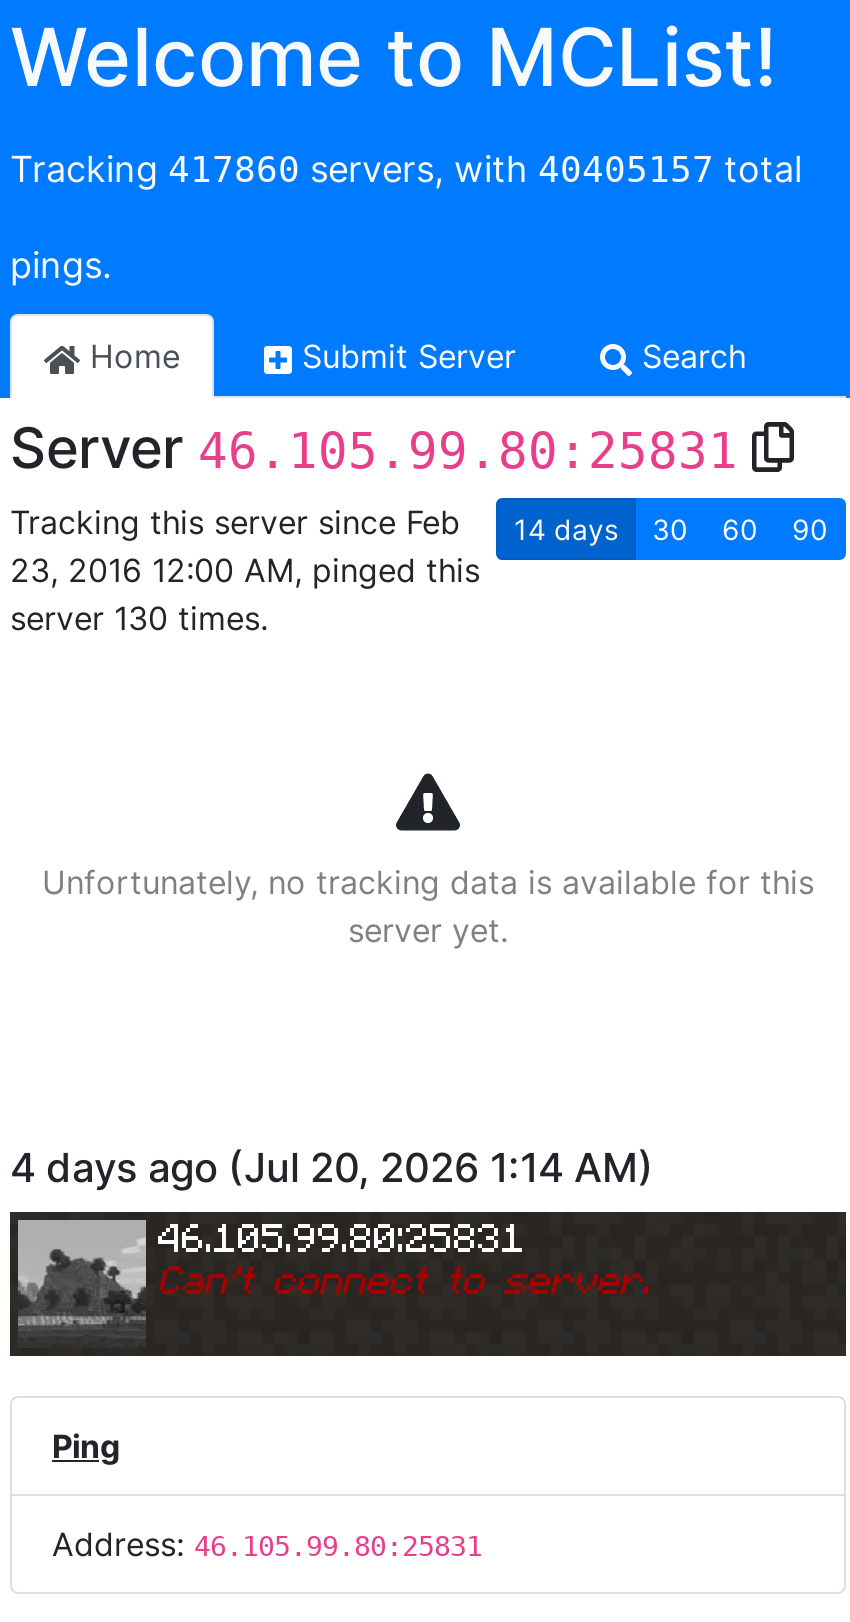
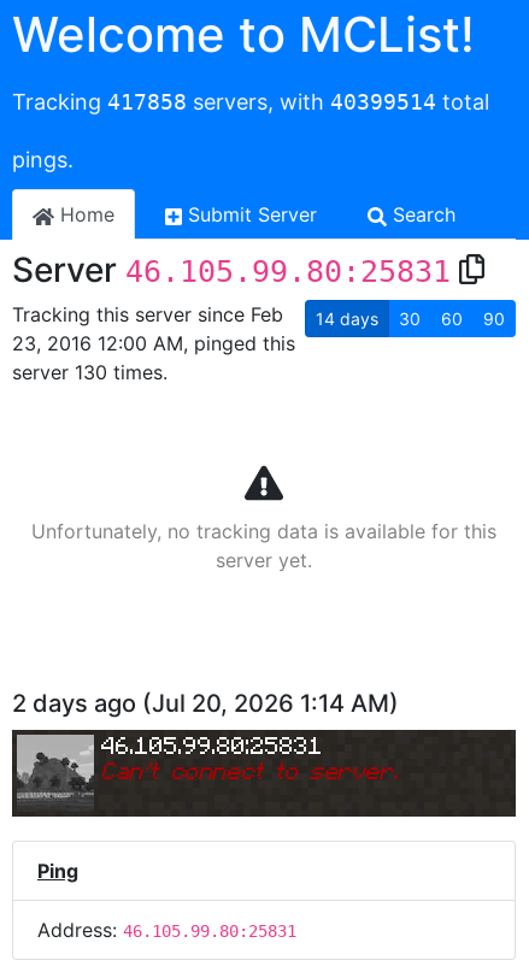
- Tracking 417860 servers, with 40405157 total
+ Tracking 417858 servers, with 40399514 total

- 4 days ago (Jul 20, 2026 1:14 AM)
+ 2 days ago (Jul 20, 2026 1:14 AM)
